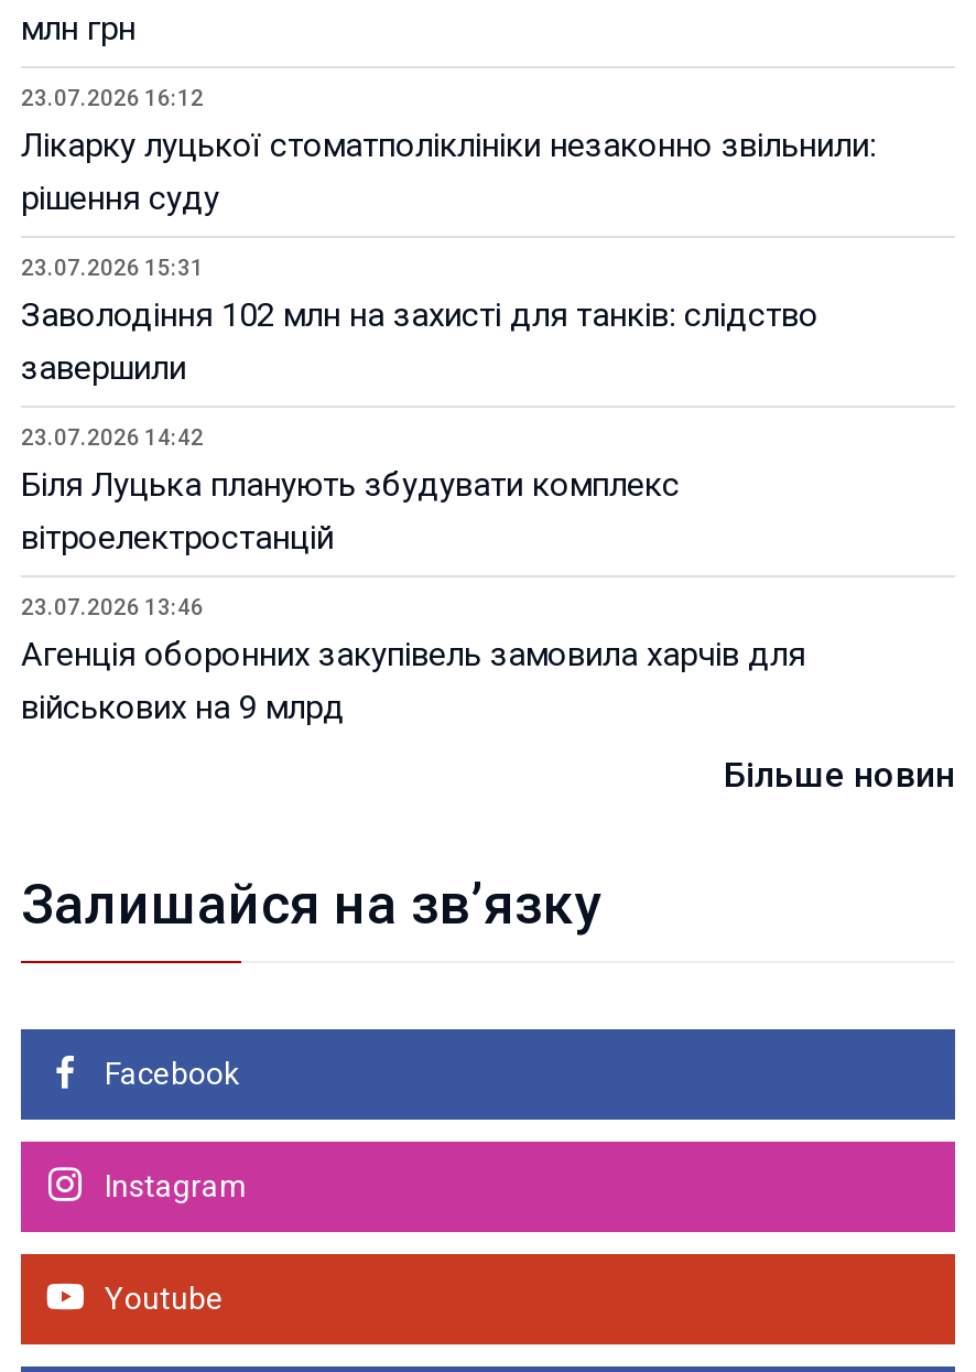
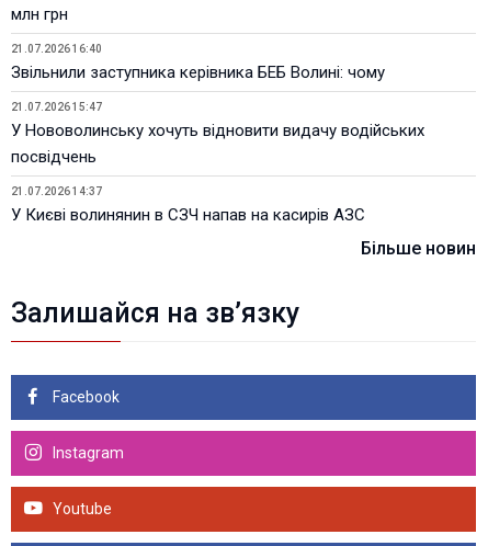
- 23.07.2026 16:12
- Лікарку луцької стоматполіклініки незаконно звільнили:
- рішення суду
- 23.07.2026 15:31
- Заволодіння 102 млн на захисті для танків: слідство
- завершили
- 23.07.2026 14:42
- Біля Луцька планують збудувати комплекс
- вітроелектростанцій
- 23.07.2026 13:46
- Агенція оборонних закупівель замовила харчів для
- військових на 9 млрд
+ 21.07.2026 16:40
+ Звільнили заступника керівника БЕБ Волині: чому
+ 21.07.2026 15:47
+ У Нововолинську хочуть відновити видачу водійських
+ посвідчень
+ 21.07.2026 14:37
+ У Києві волинянин в СЗЧ напав на касирів АЗС
